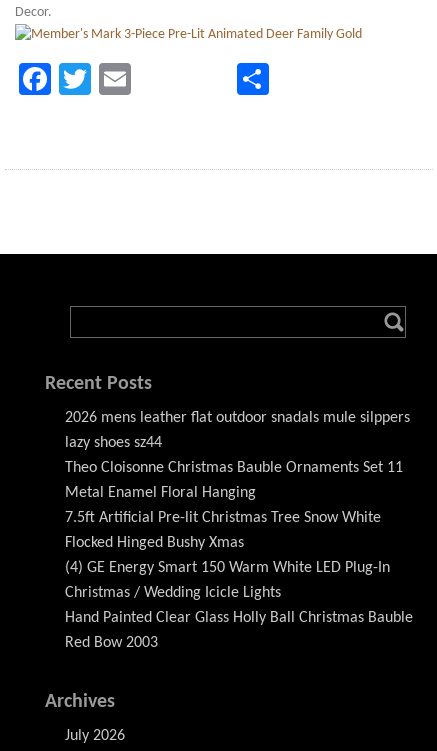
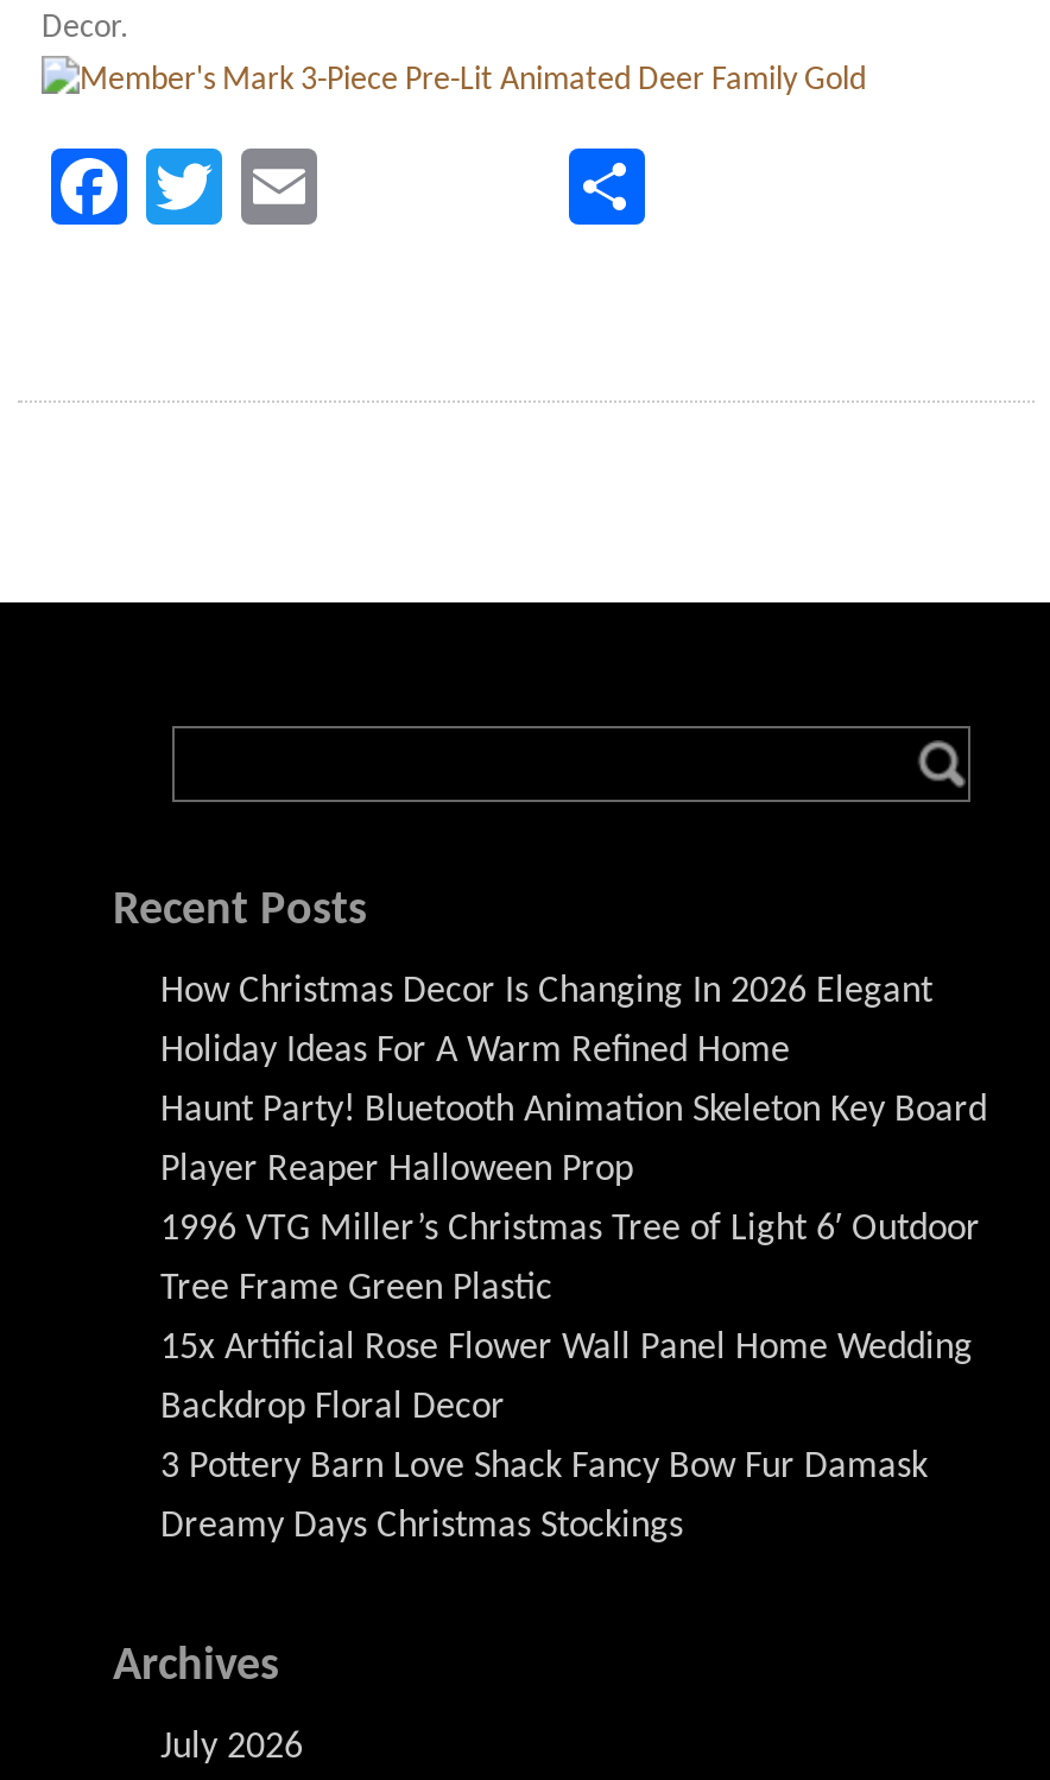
- 2026 mens leather flat outdoor snadals mule silppers
+ How Christmas Decor Is Changing In 2026 Elegant

- lazy shoes sz44
+ Holiday Ideas For A Warm Refined Home

- Theo Cloisonne Christmas Bauble Ornaments Set 11
+ Haunt Party! Bluetooth Animation Skeleton Key Board

- Metal Enamel Floral Hanging
+ Player Reaper Halloween Prop

- 7.5ft Artificial Pre-lit Christmas Tree Snow White
+ 1996 VTG Miller’s Christmas Tree of Light 6′ Outdoor

- Flocked Hinged Bushy Xmas
+ Tree Frame Green Plastic

- (4) GE Energy Smart 150 Warm White LED Plug-In
+ 15x Artificial Rose Flower Wall Panel Home Wedding

- Christmas / Wedding Icicle Lights
+ Backdrop Floral Decor

- Hand Painted Clear Glass Holly Ball Christmas Bauble
+ 3 Pottery Barn Love Shack Fancy Bow Fur Damask

- Red Bow 2003
+ Dreamy Days Christmas Stockings
